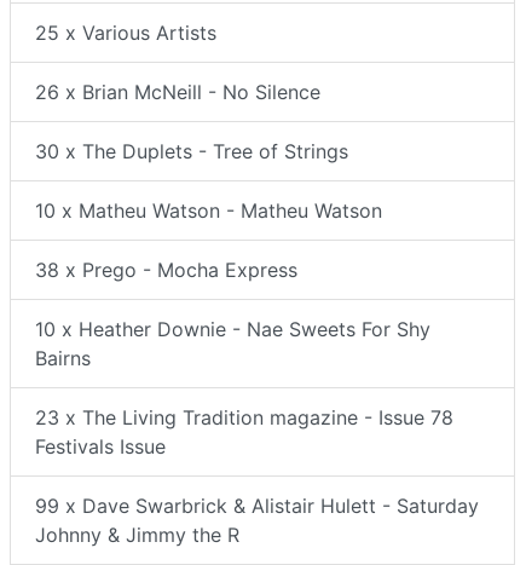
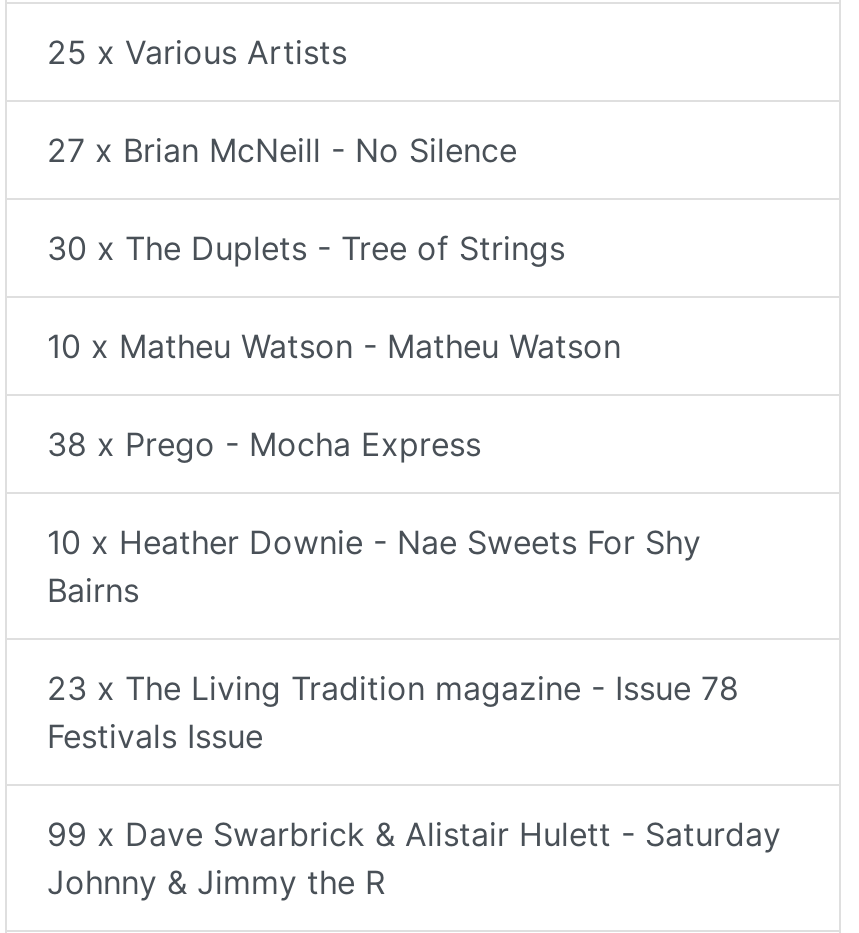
- 26 x Brian McNeill - No Silence
+ 27 x Brian McNeill - No Silence
